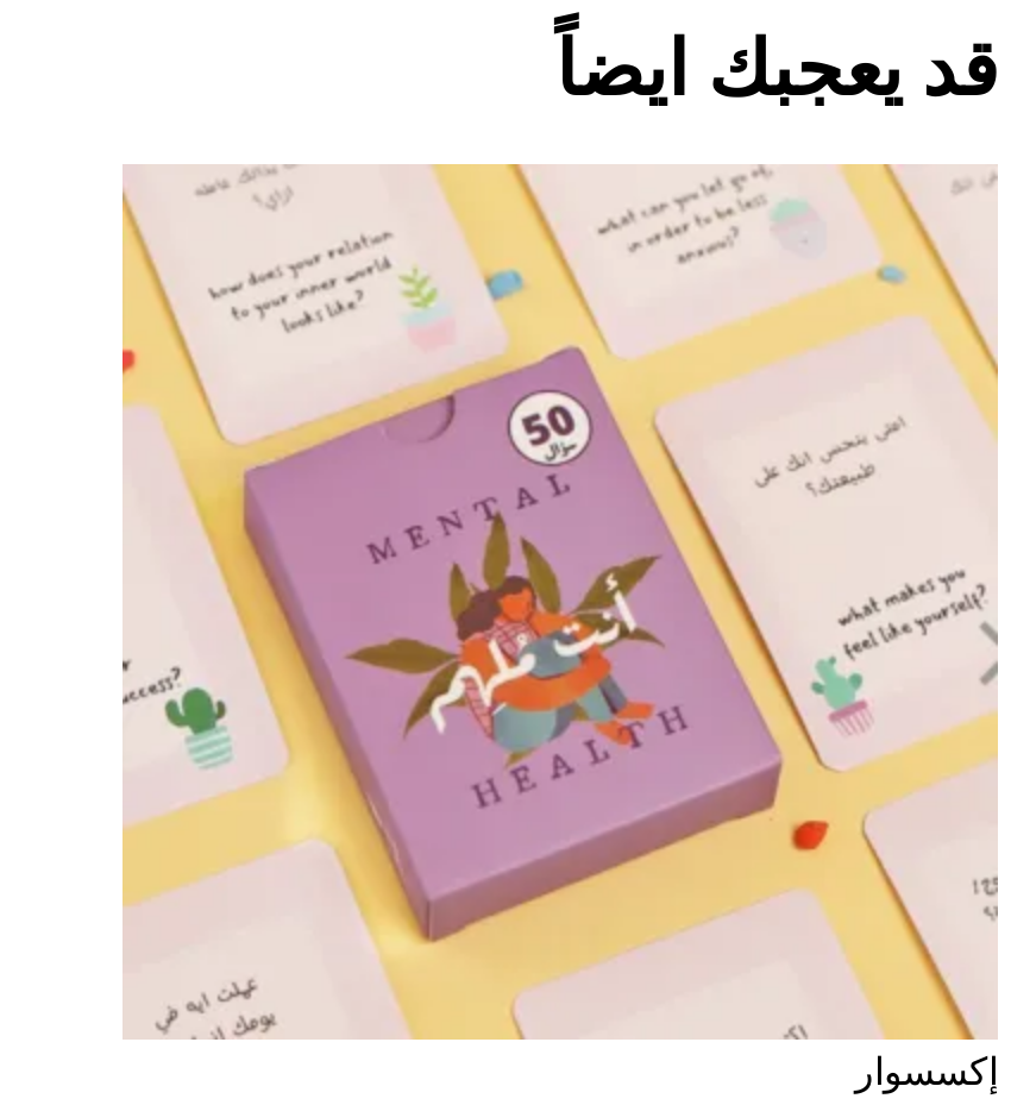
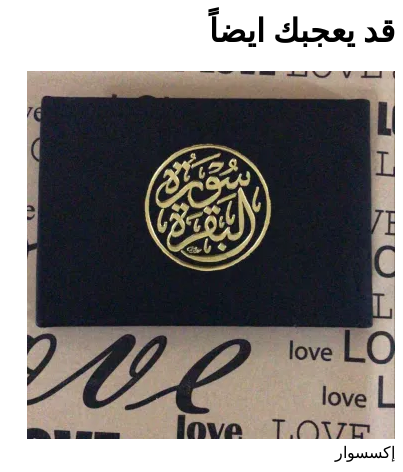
- [image]
+ [image]
